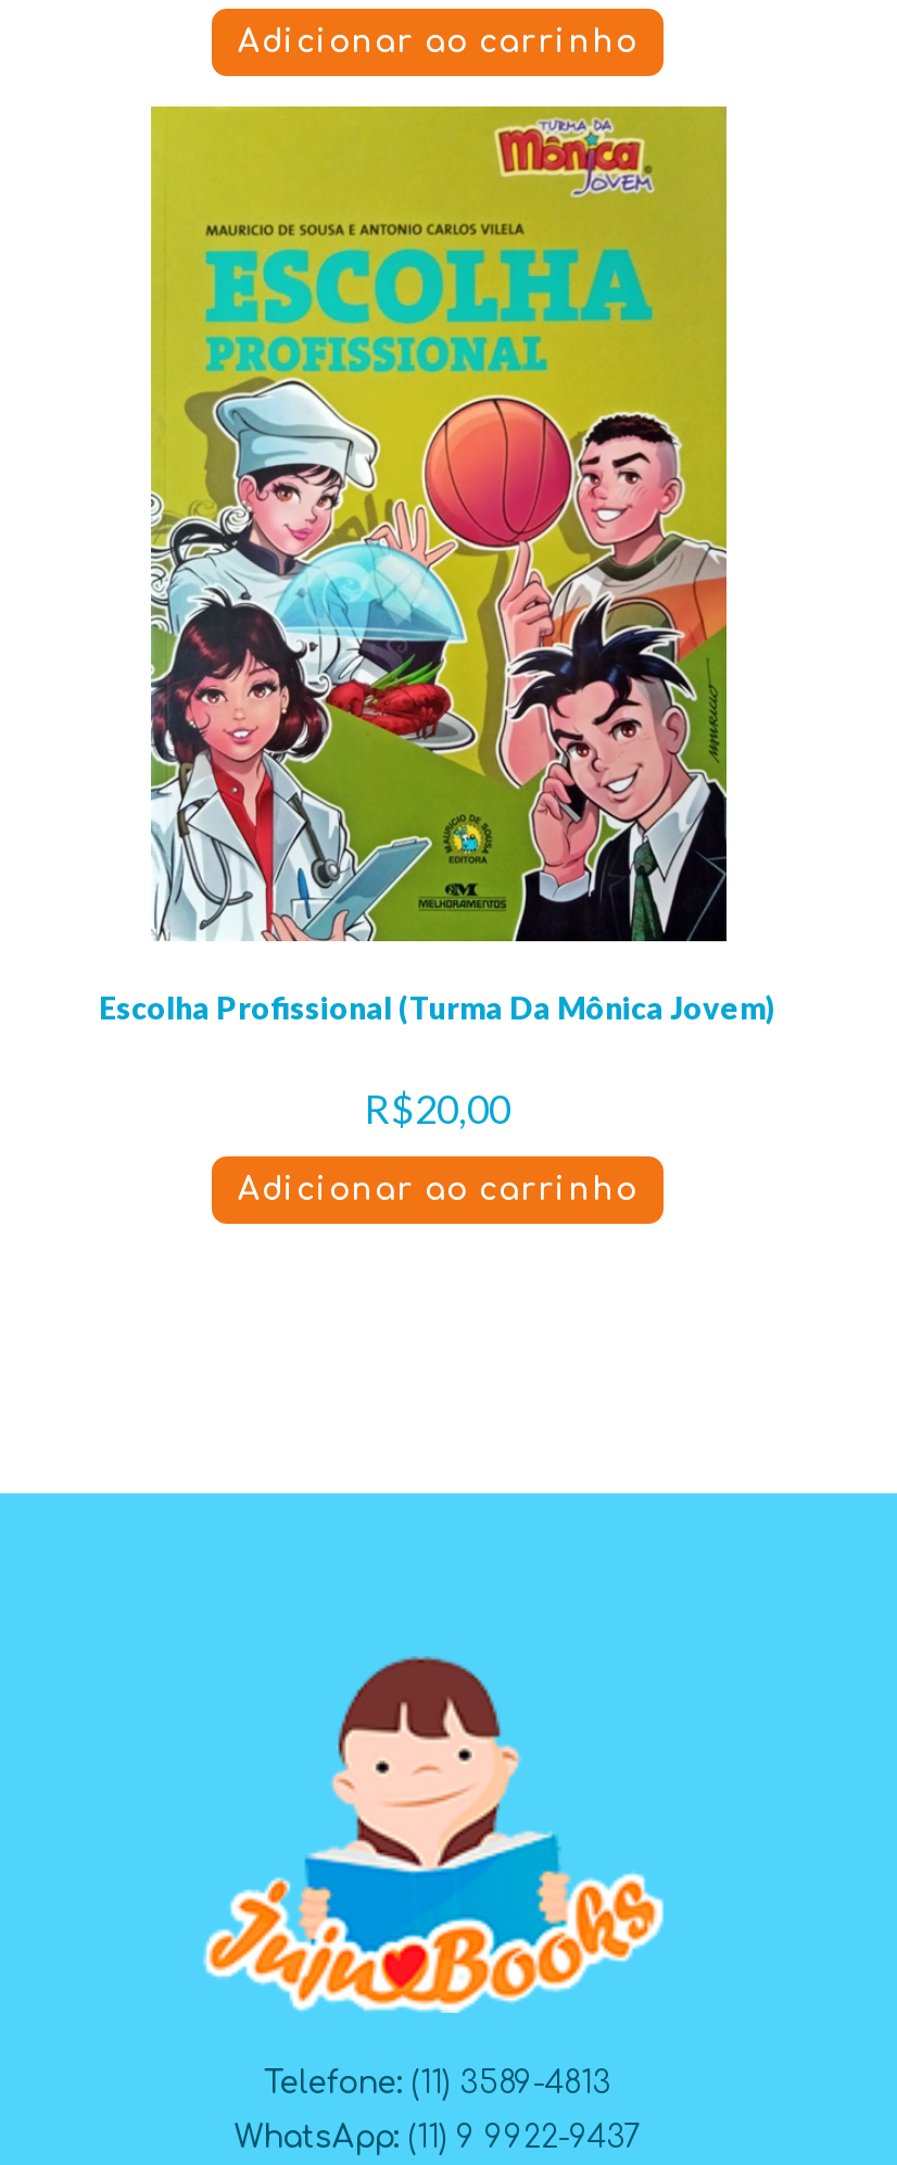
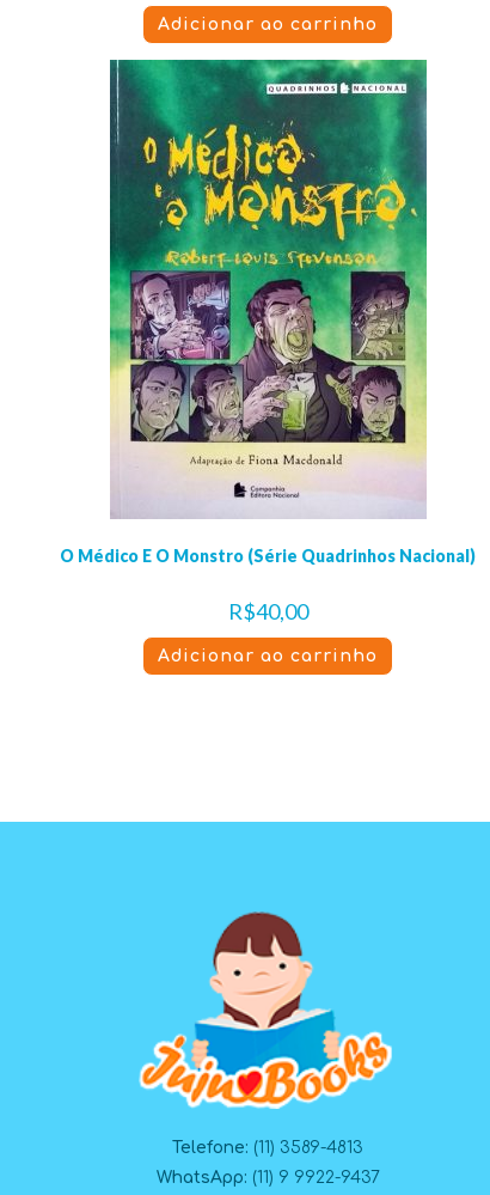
- [image]
- Escolha Profissional (Turma Da Mônica Jovem)
+ [image]
+ O Médico E O Monstro (Série Quadrinhos Nacional)

- R$20,00
+ R$40,00
